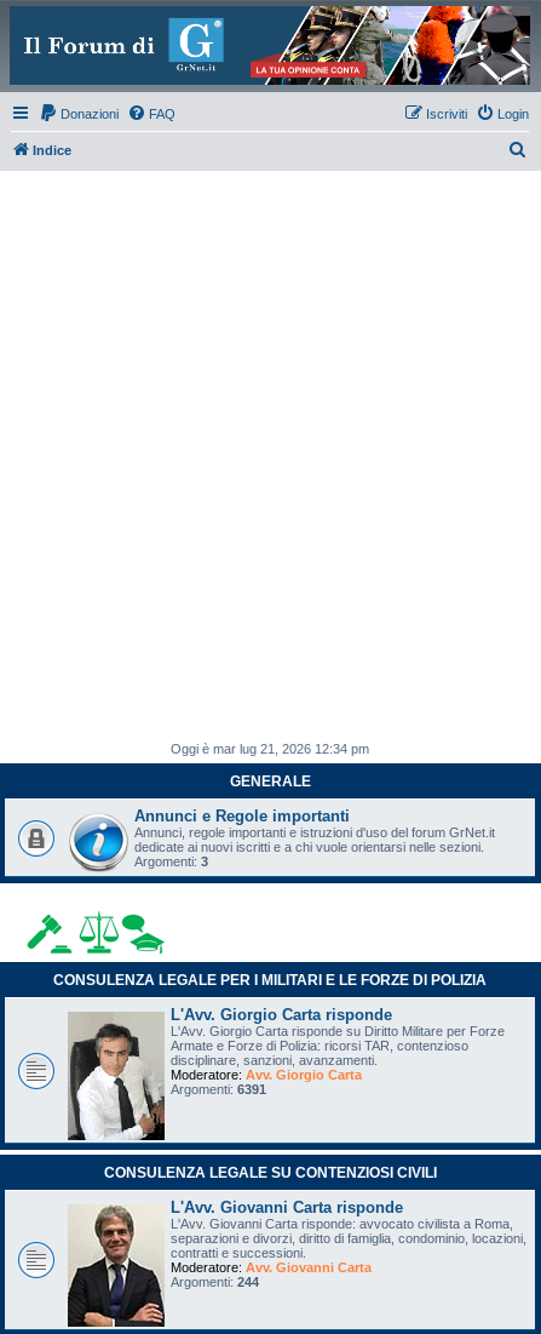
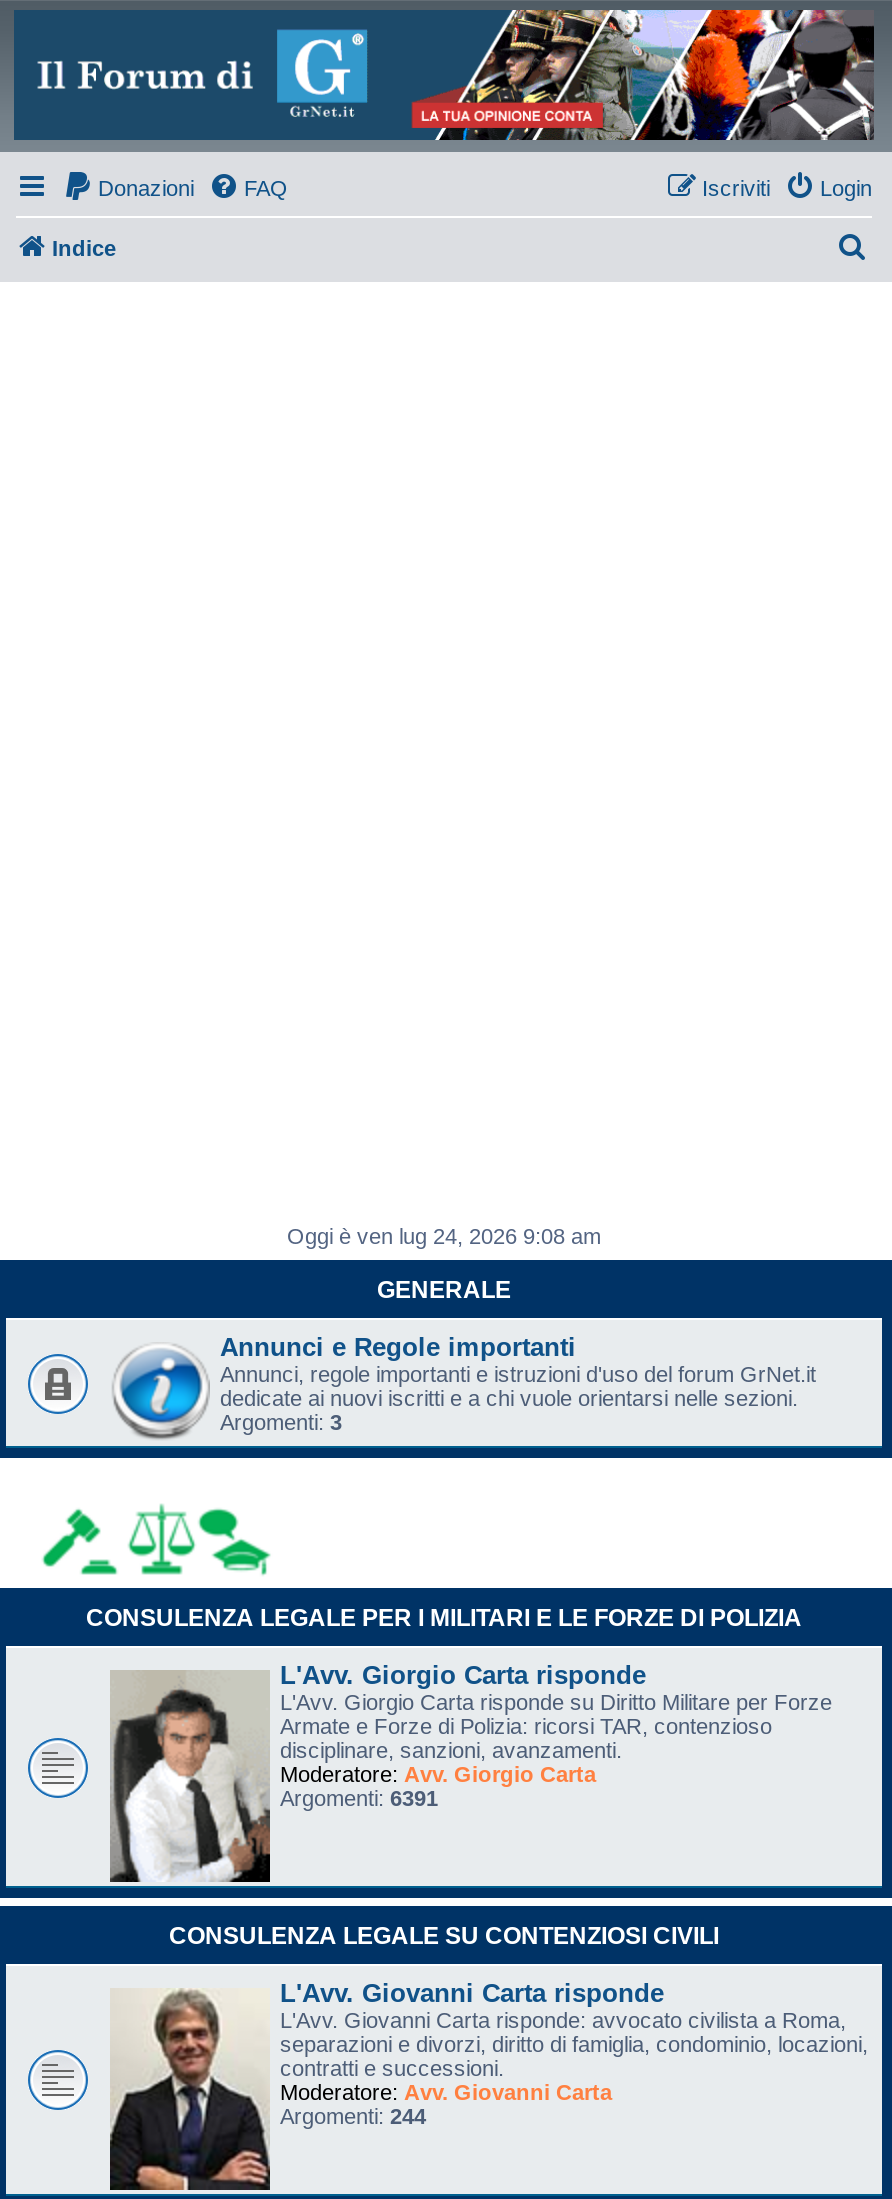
- Oggi è mar lug 21, 2026 12:34 pm
+ Oggi è ven lug 24, 2026 9:08 am
